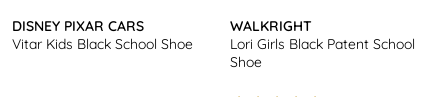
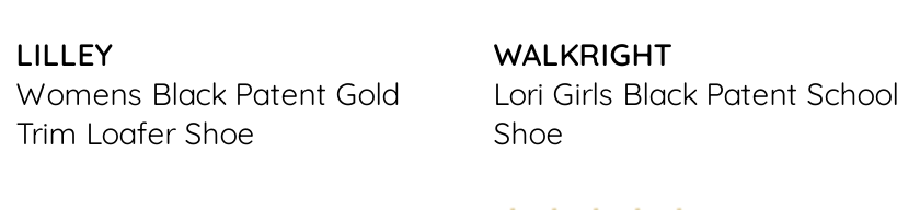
- DISNEY PIXAR CARS
- Vitar Kids Black School Shoe
+ LILLEY
+ Womens Black Patent Gold
+ Trim Loafer Shoe
